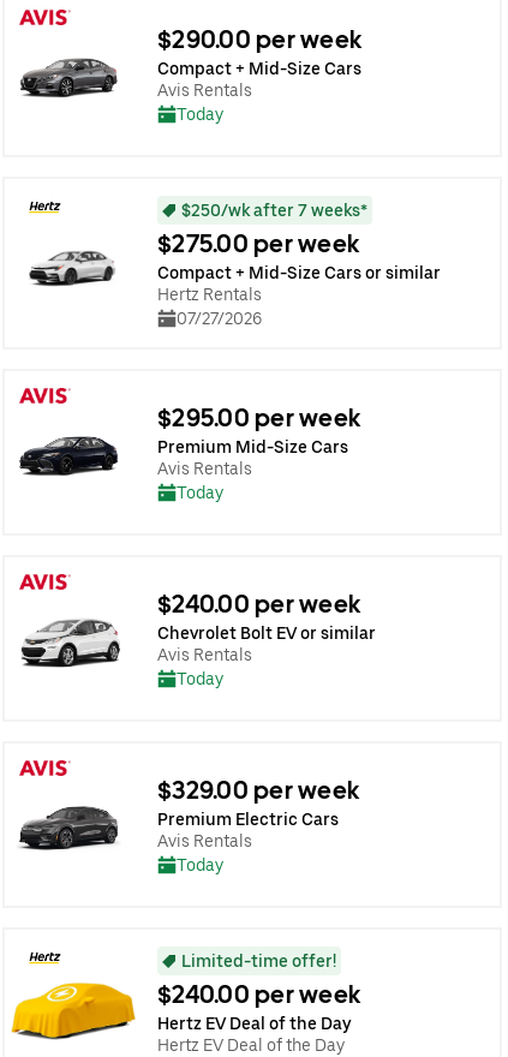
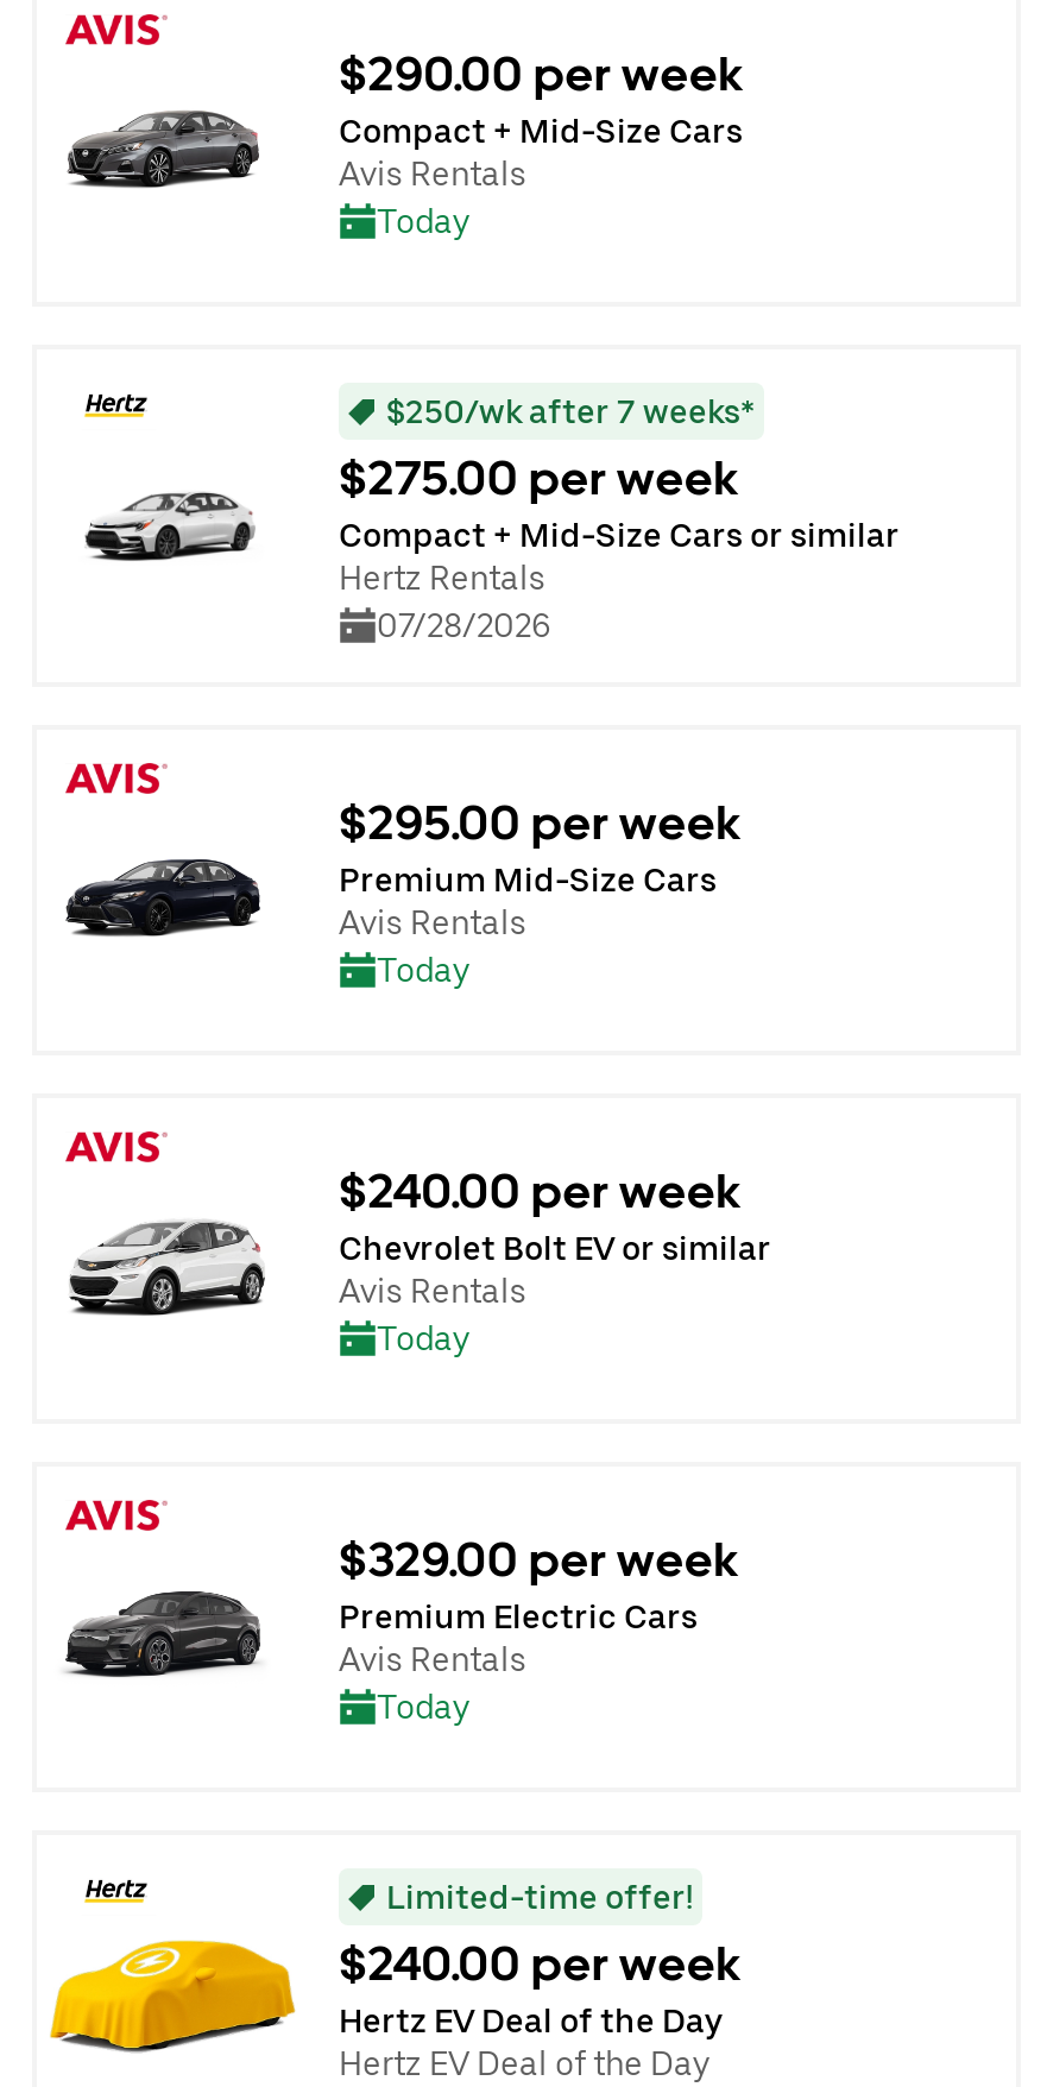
- 07/27/2026
+ 07/28/2026
